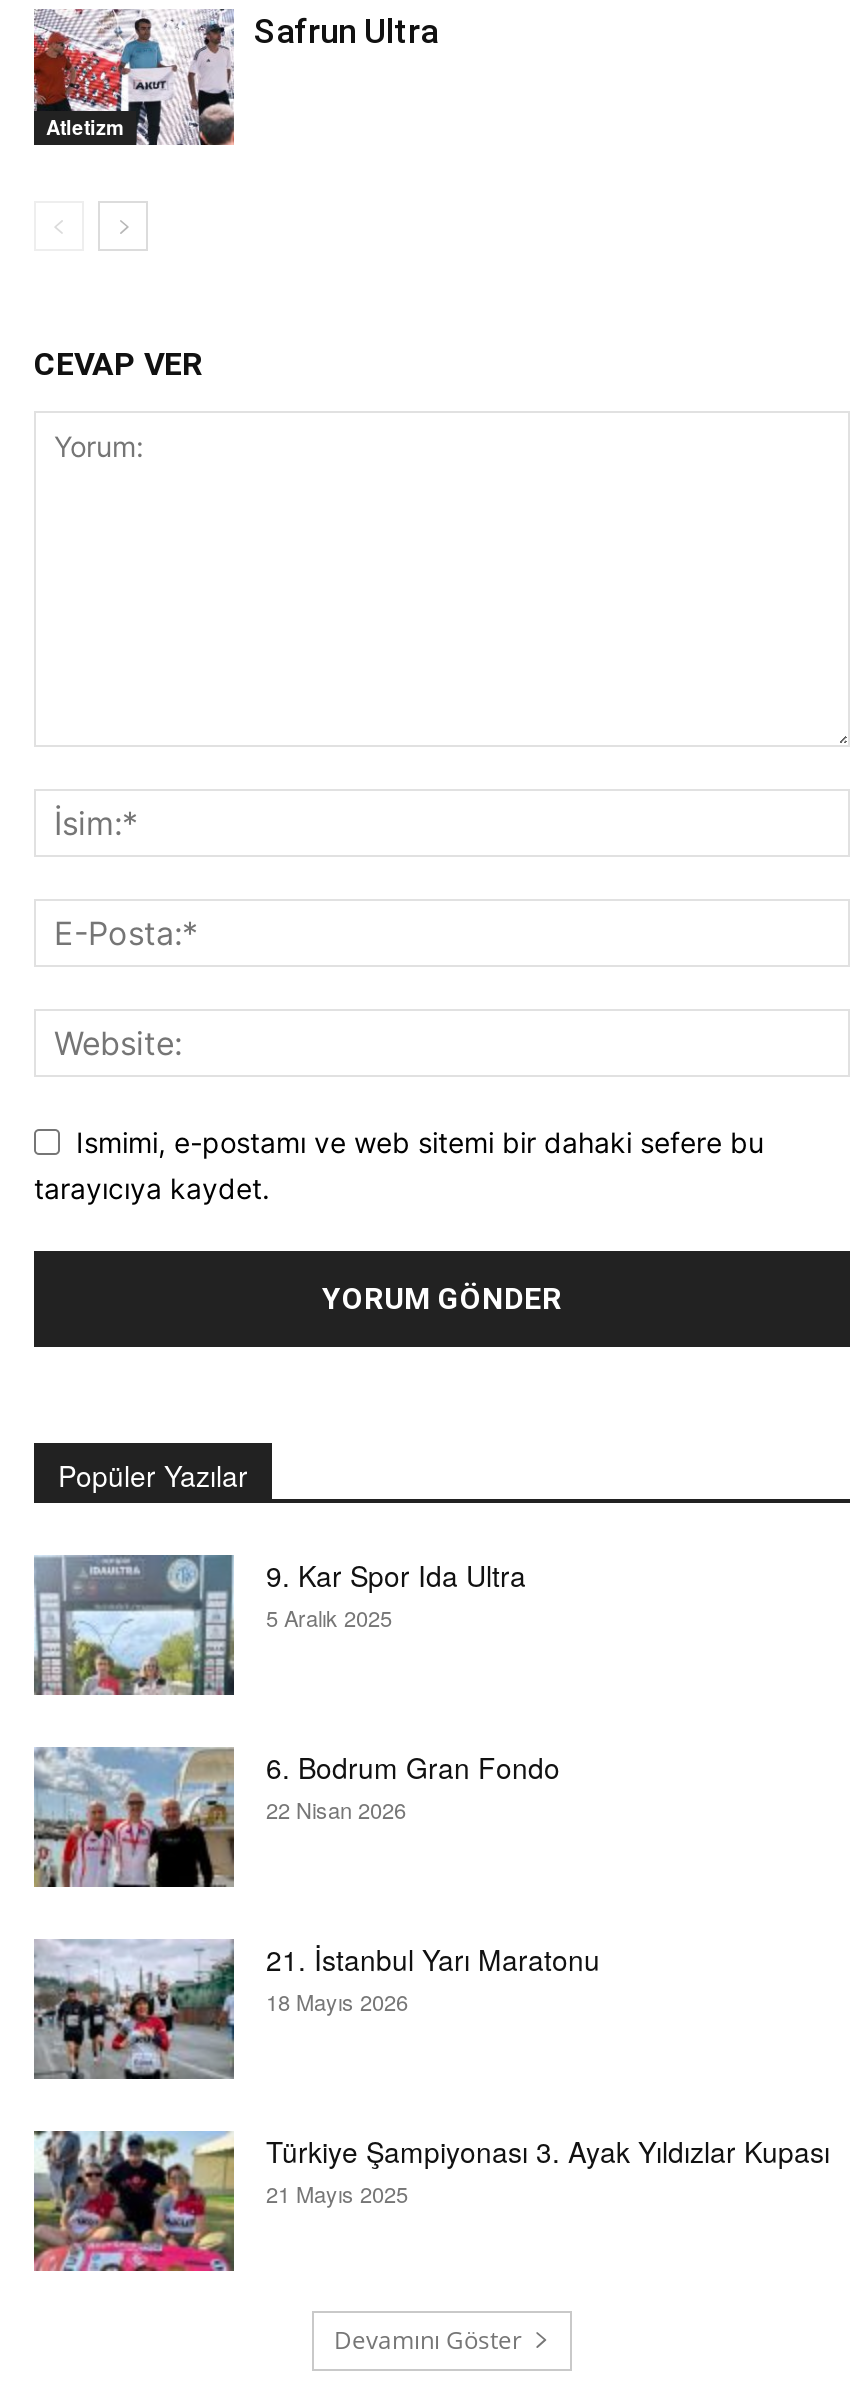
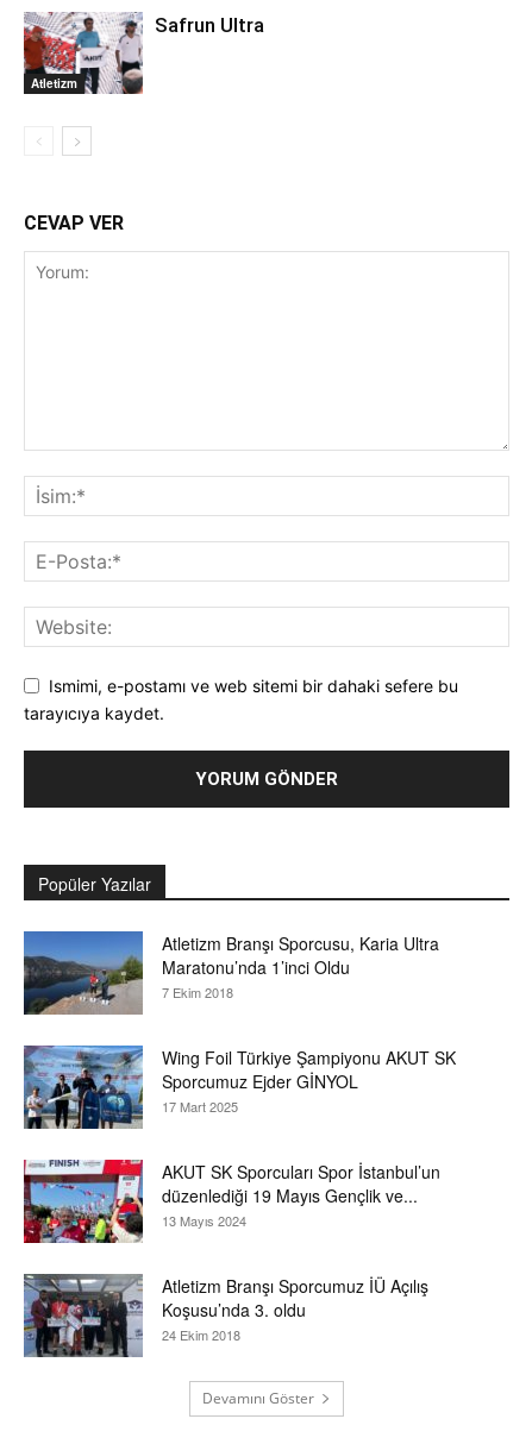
- [image]
- 9. Kar Spor Ida Ultra
- 5 Aralık 2025
+ [image]
+ Atletizm Branşı Sporcusu, Karia Ultra
+ Maratonu’nda 1’inci Oldu
+ 7 Ekim 2018

- [image]
- 6. Bodrum Gran Fondo
- 22 Nisan 2026
+ [image]
+ Wing Foil Türkiye Şampiyonu AKUT SK
+ Sporcumuz Ejder GİNYOL
+ 17 Mart 2025

- [image]
- 21. İstanbul Yarı Maratonu
- 18 Mayıs 2026
+ [image]
+ AKUT SK Sporcuları Spor İstanbul’un
+ düzenlediği 19 Mayıs Gençlik ve...
+ 13 Mayıs 2024

- [image]
- Türkiye Şampiyonası 3. Ayak Yıldızlar Kupası
- 21 Mayıs 2025
+ [image]
+ Atletizm Branşı Sporcumuz İÜ Açılış
+ Koşusu’nda 3. oldu
+ 24 Ekim 2018
